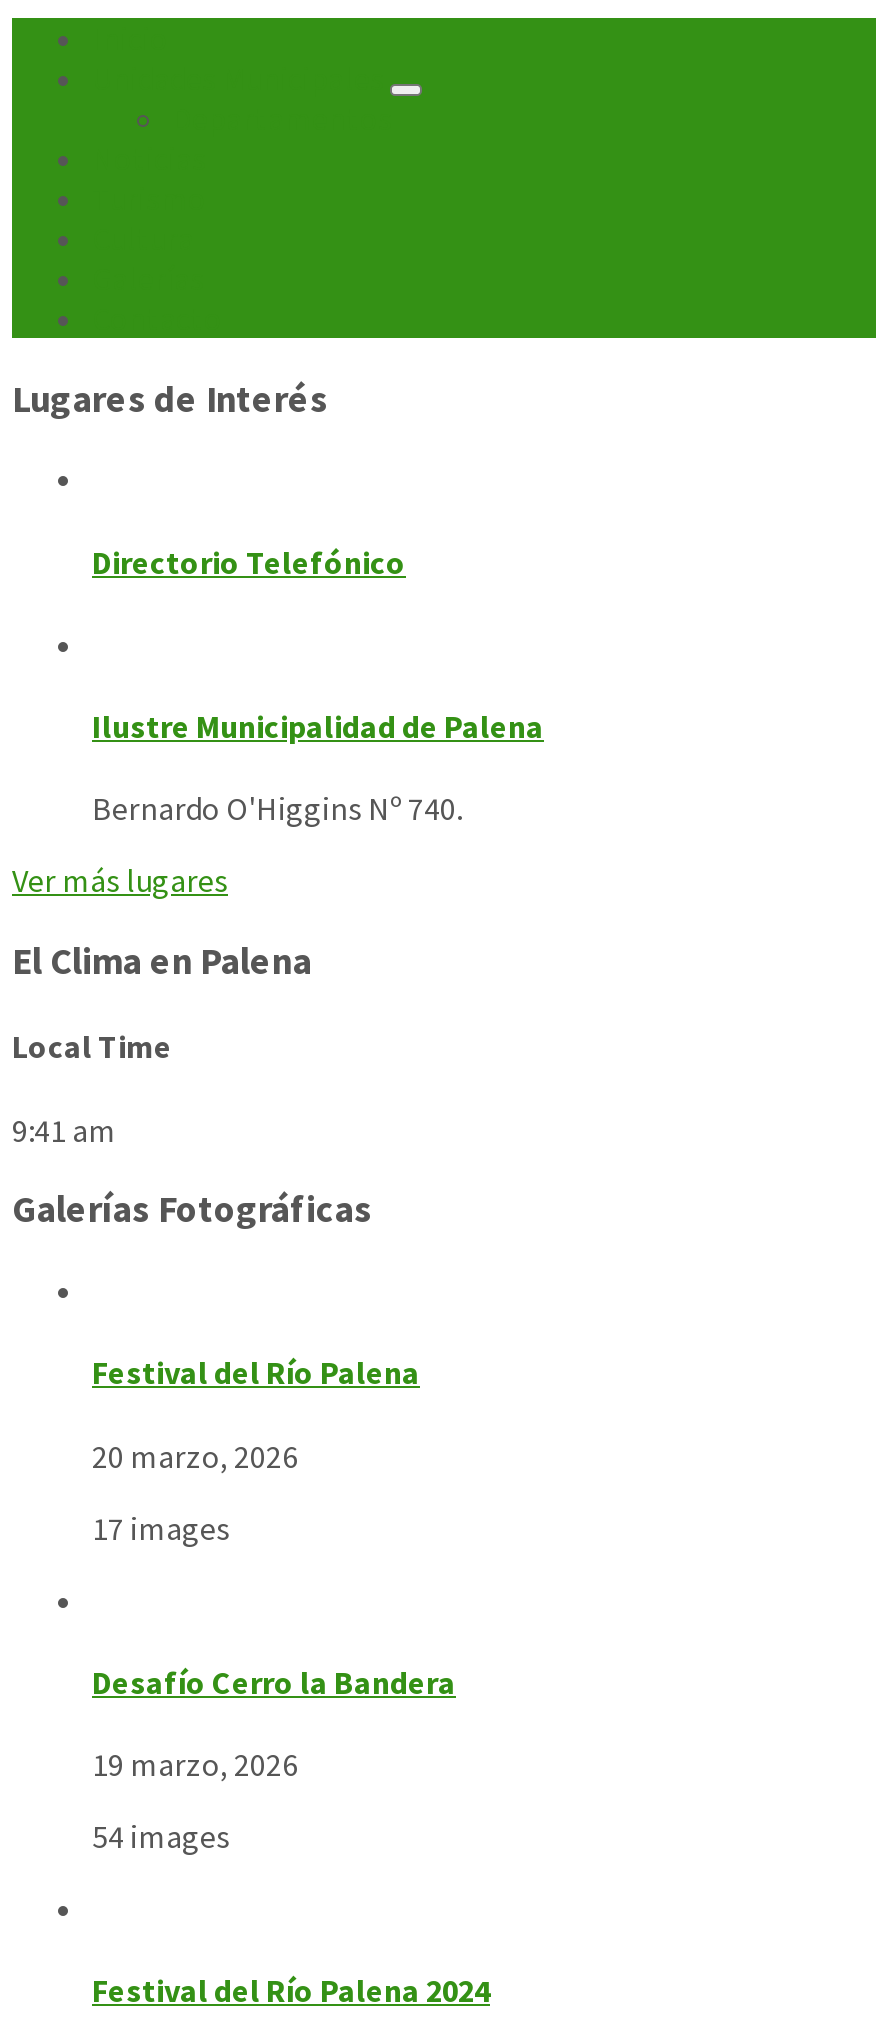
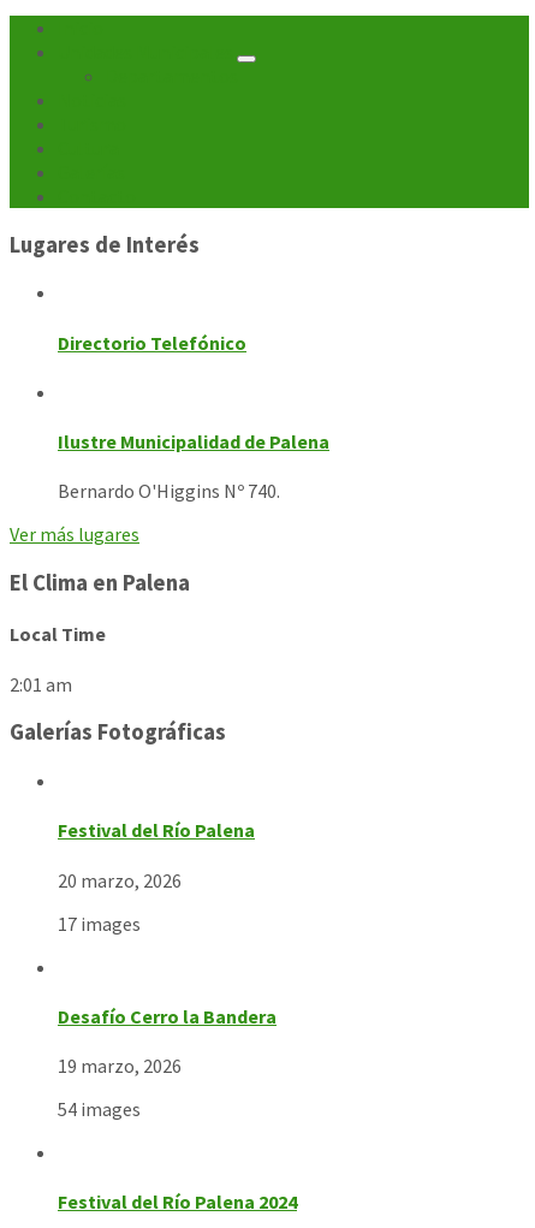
- 9:41 am
+ 2:01 am
